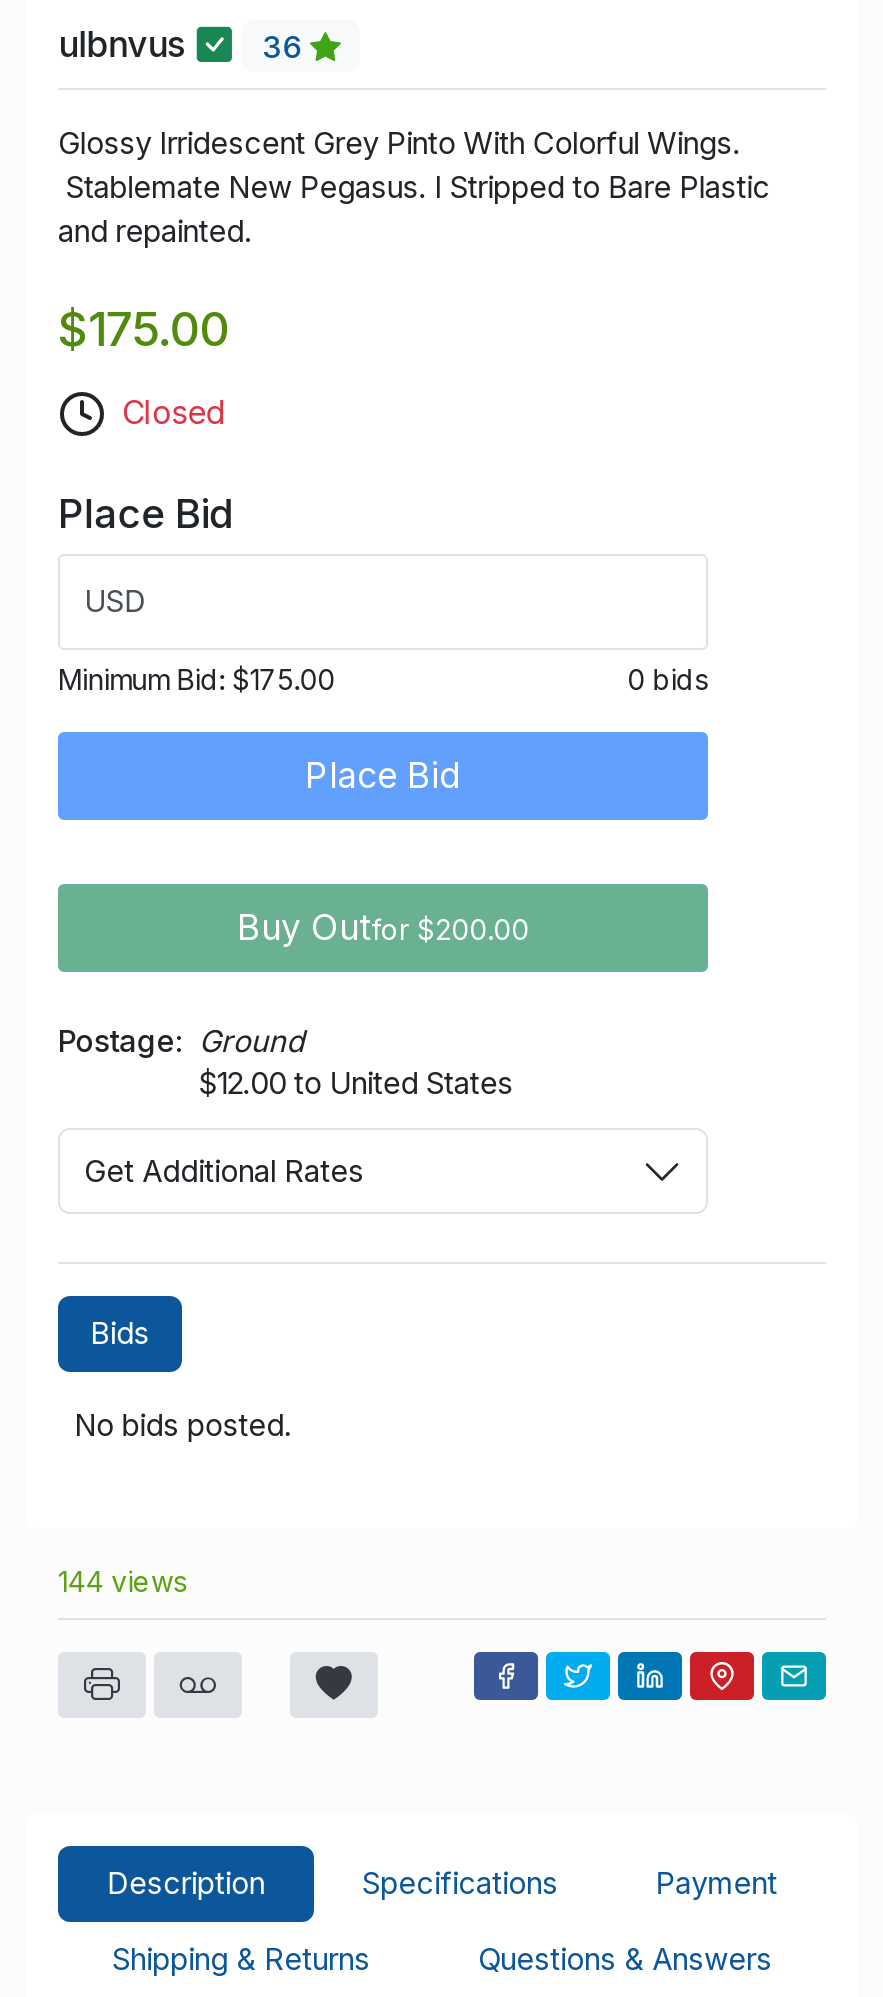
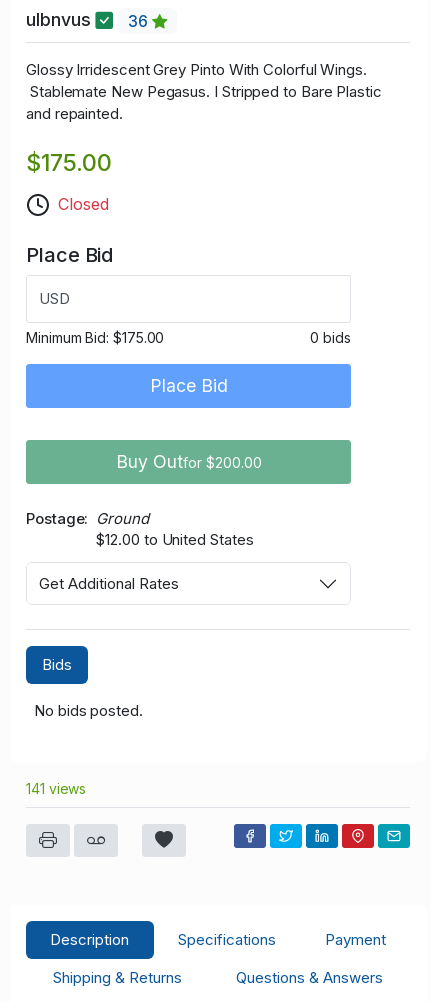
- 144 views
+ 141 views
